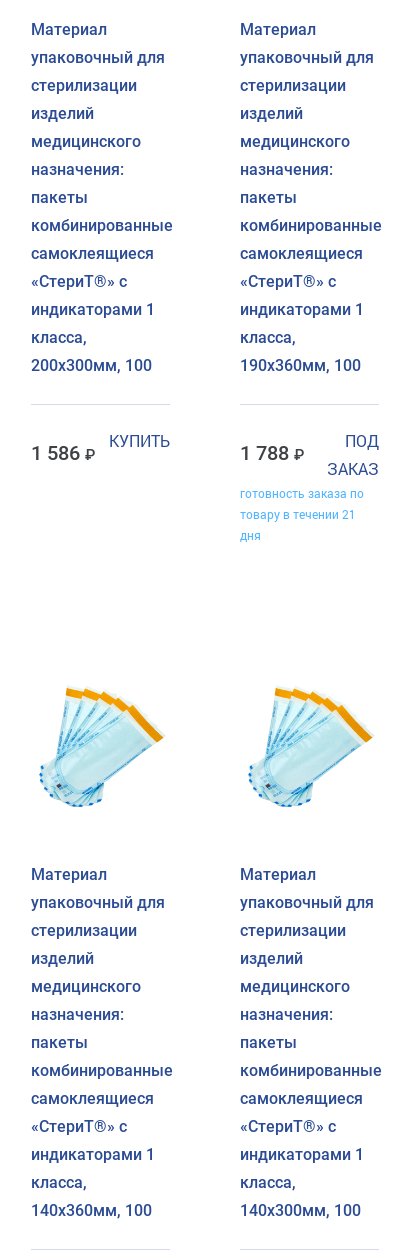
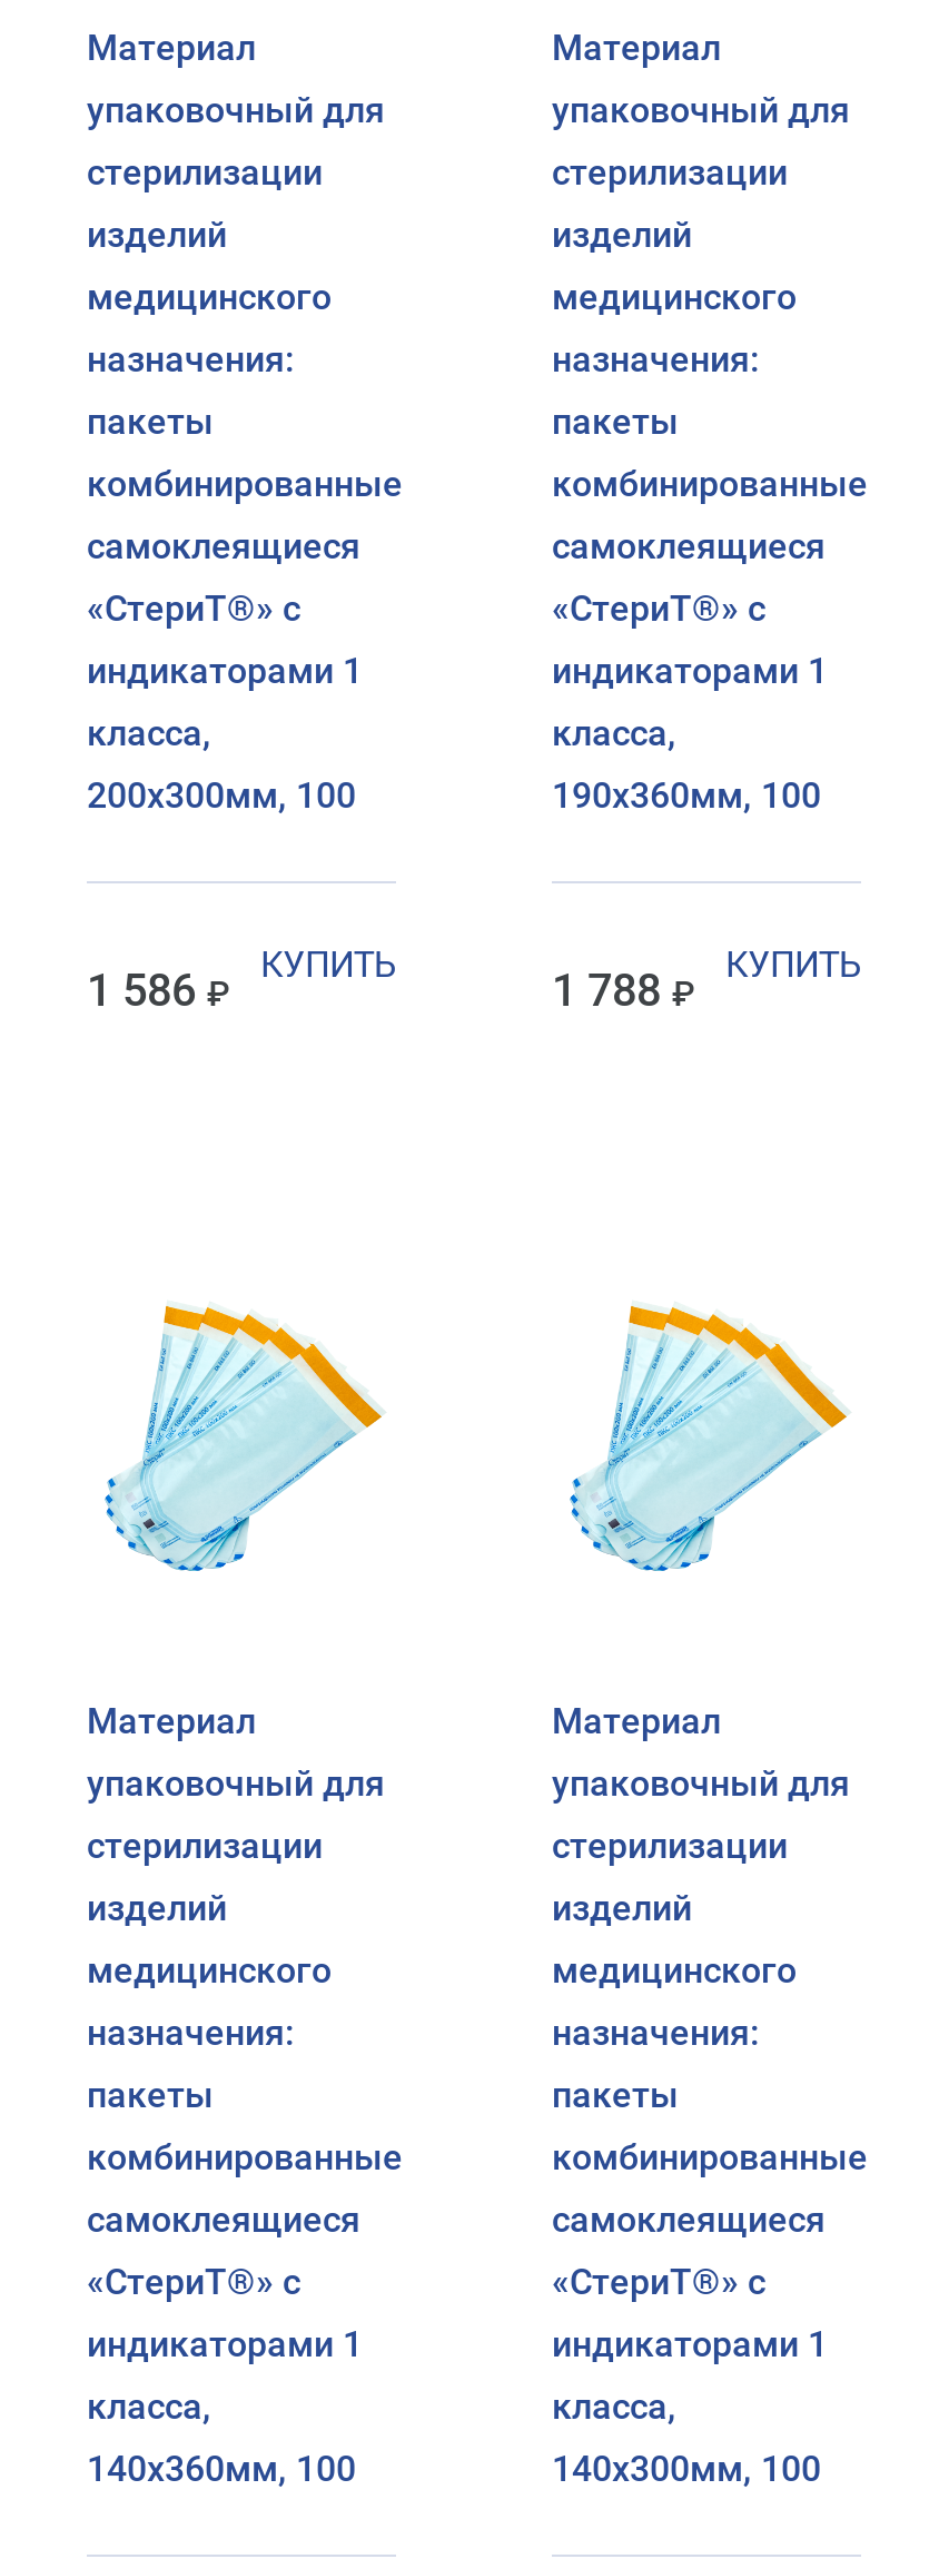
- ПОД
- ЗАКАЗ
- готовность заказа по
- товару в течении 21
- дня
+ КУПИТЬ
